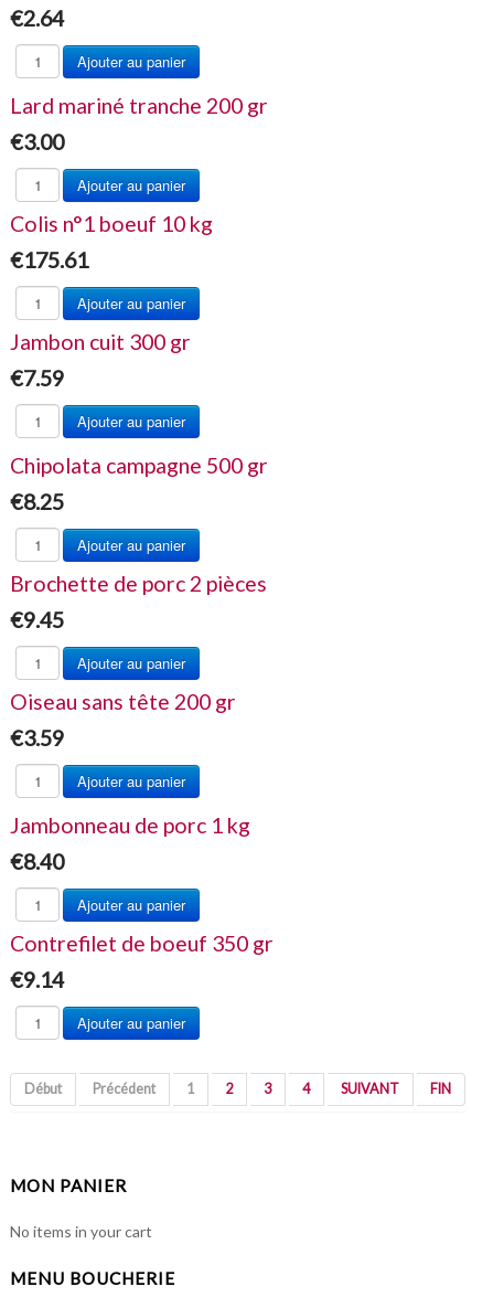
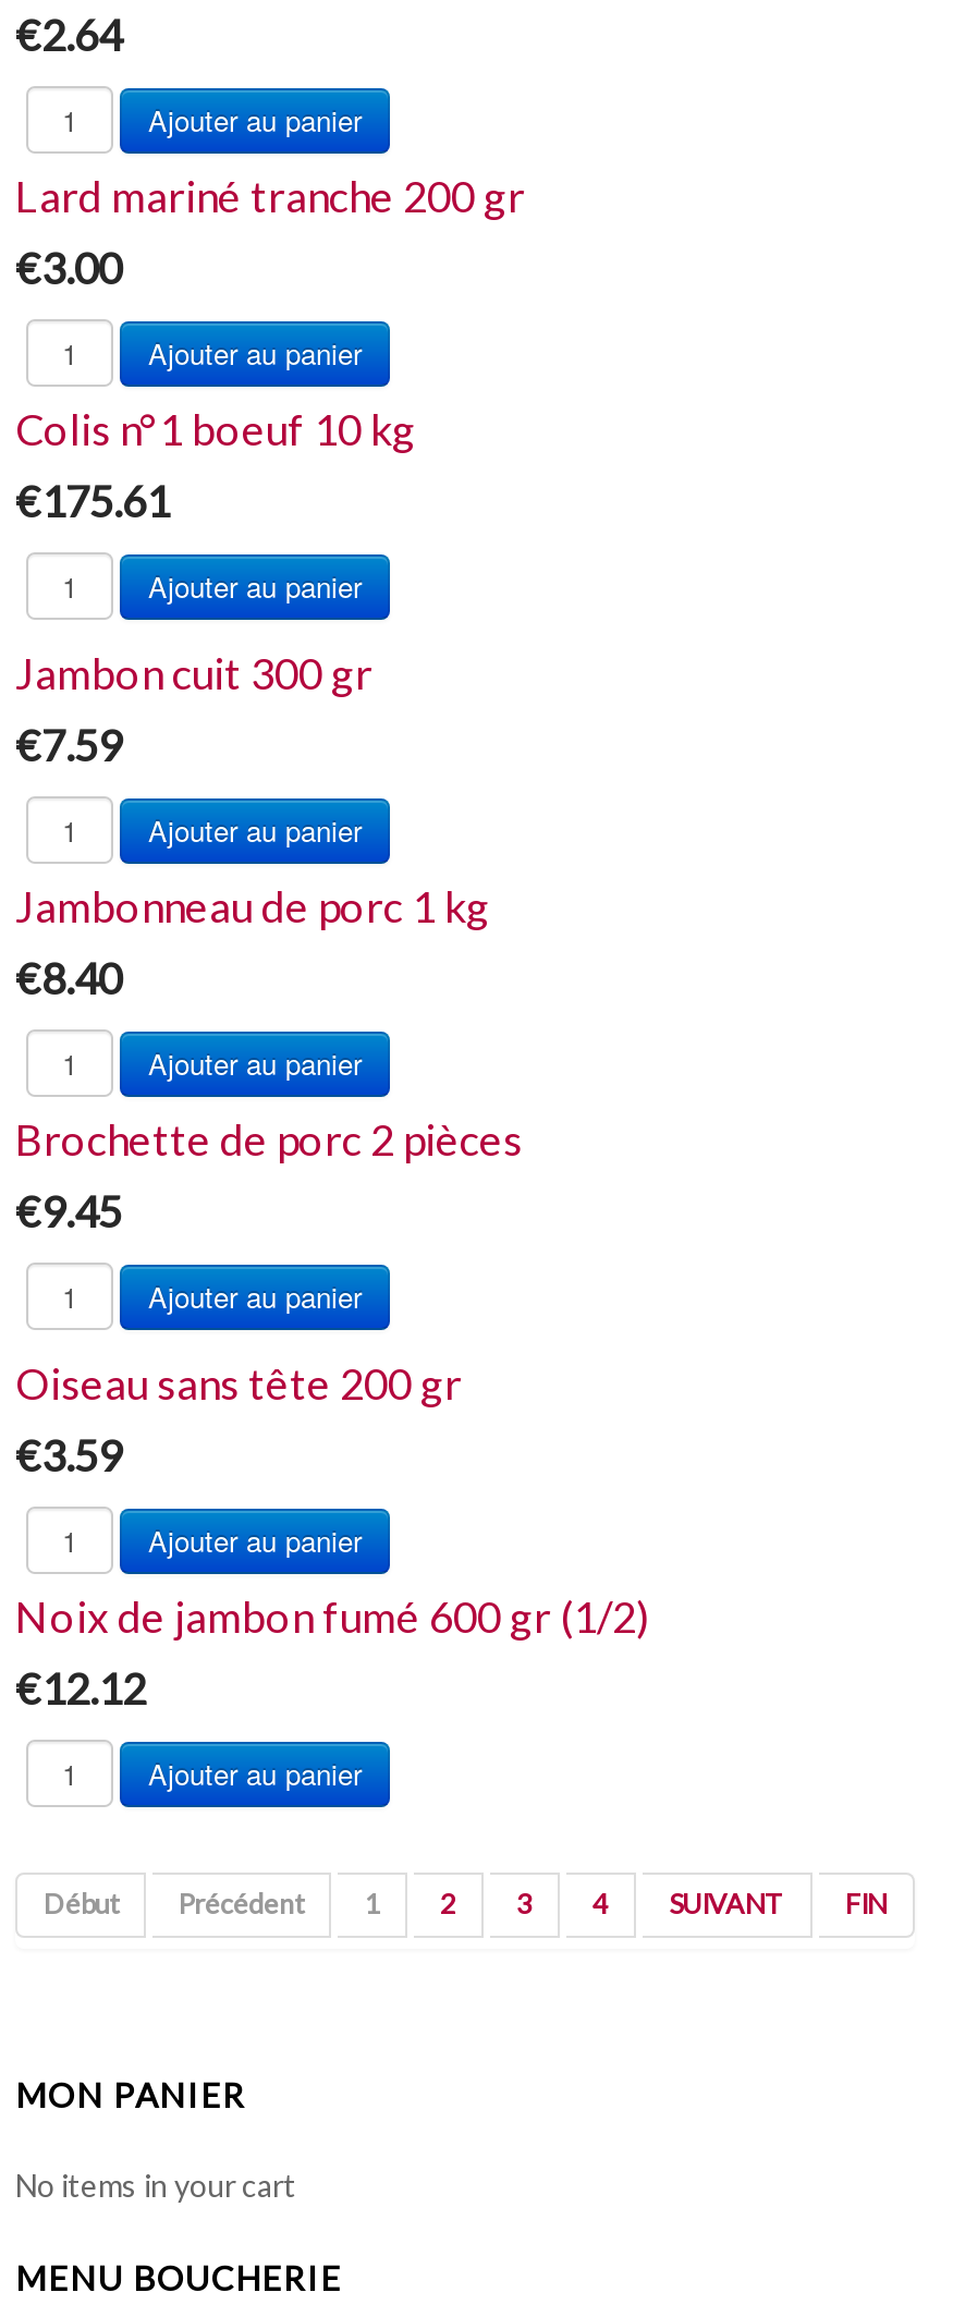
- Chipolata campagne 500 gr
- €8.25

moved up: Jambonneau de porc 1 kg | €8.40

- Contrefilet de boeuf 350 gr
- €9.14
+ Noix de jambon fumé 600 gr (1/2)
+ €12.12
